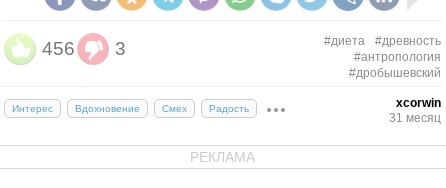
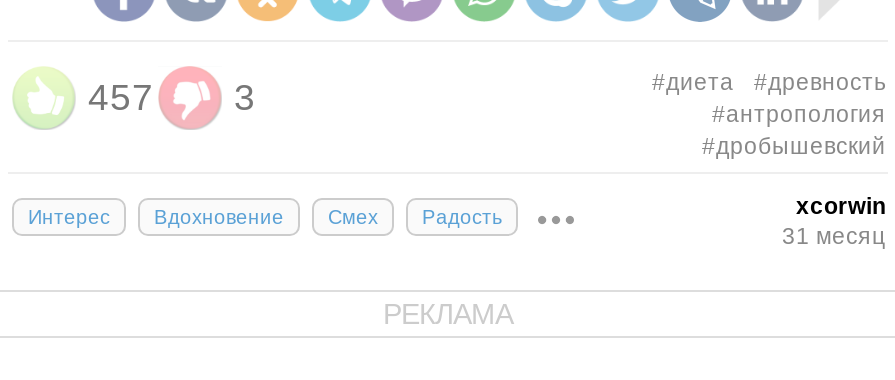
- 456 3
+ 457 3
